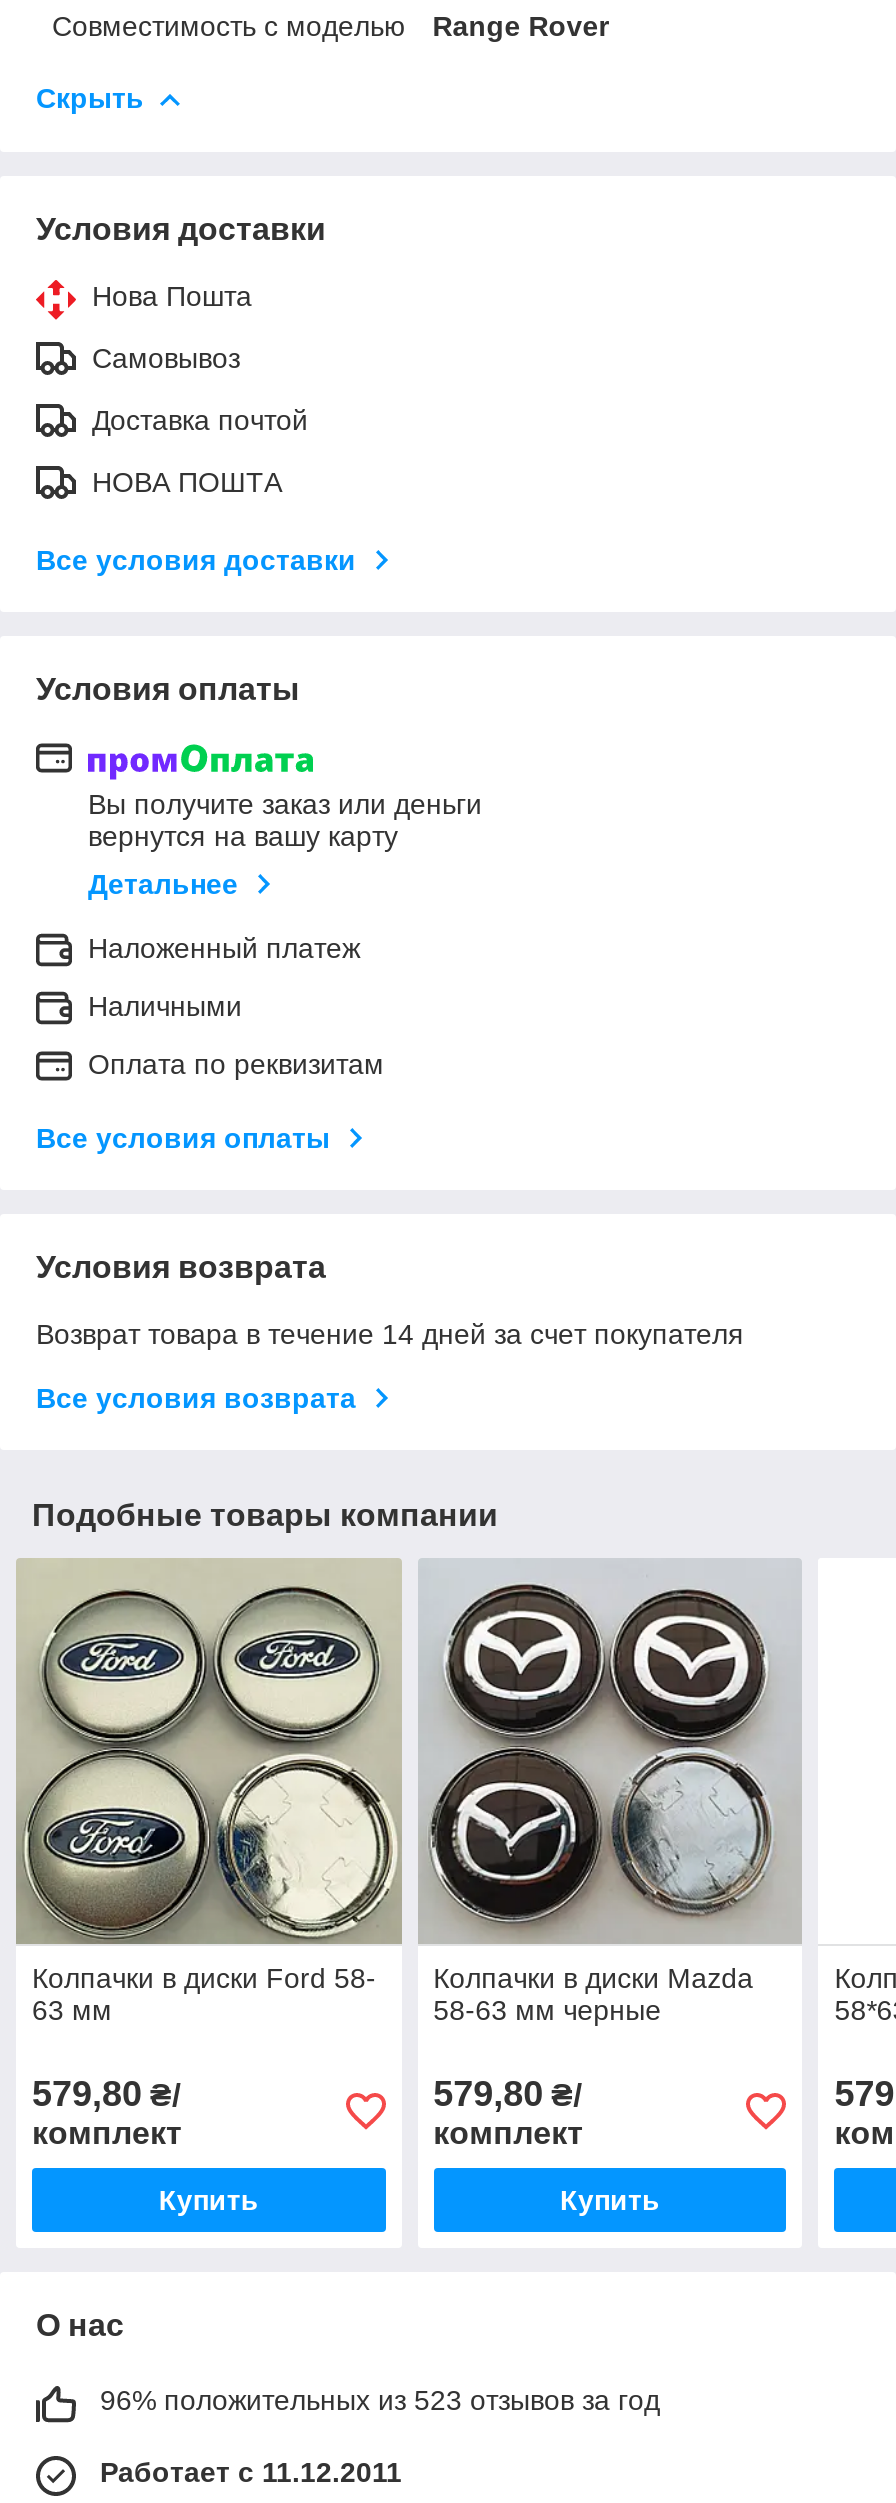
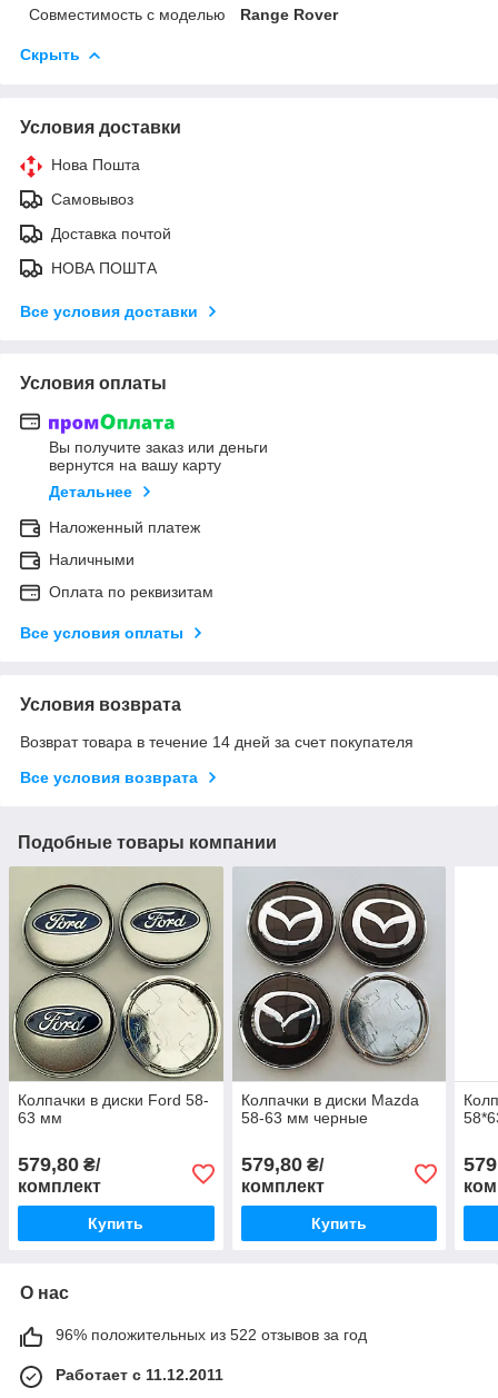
- 96% положительных из 523 отзывов за год
+ 96% положительных из 522 отзывов за год
